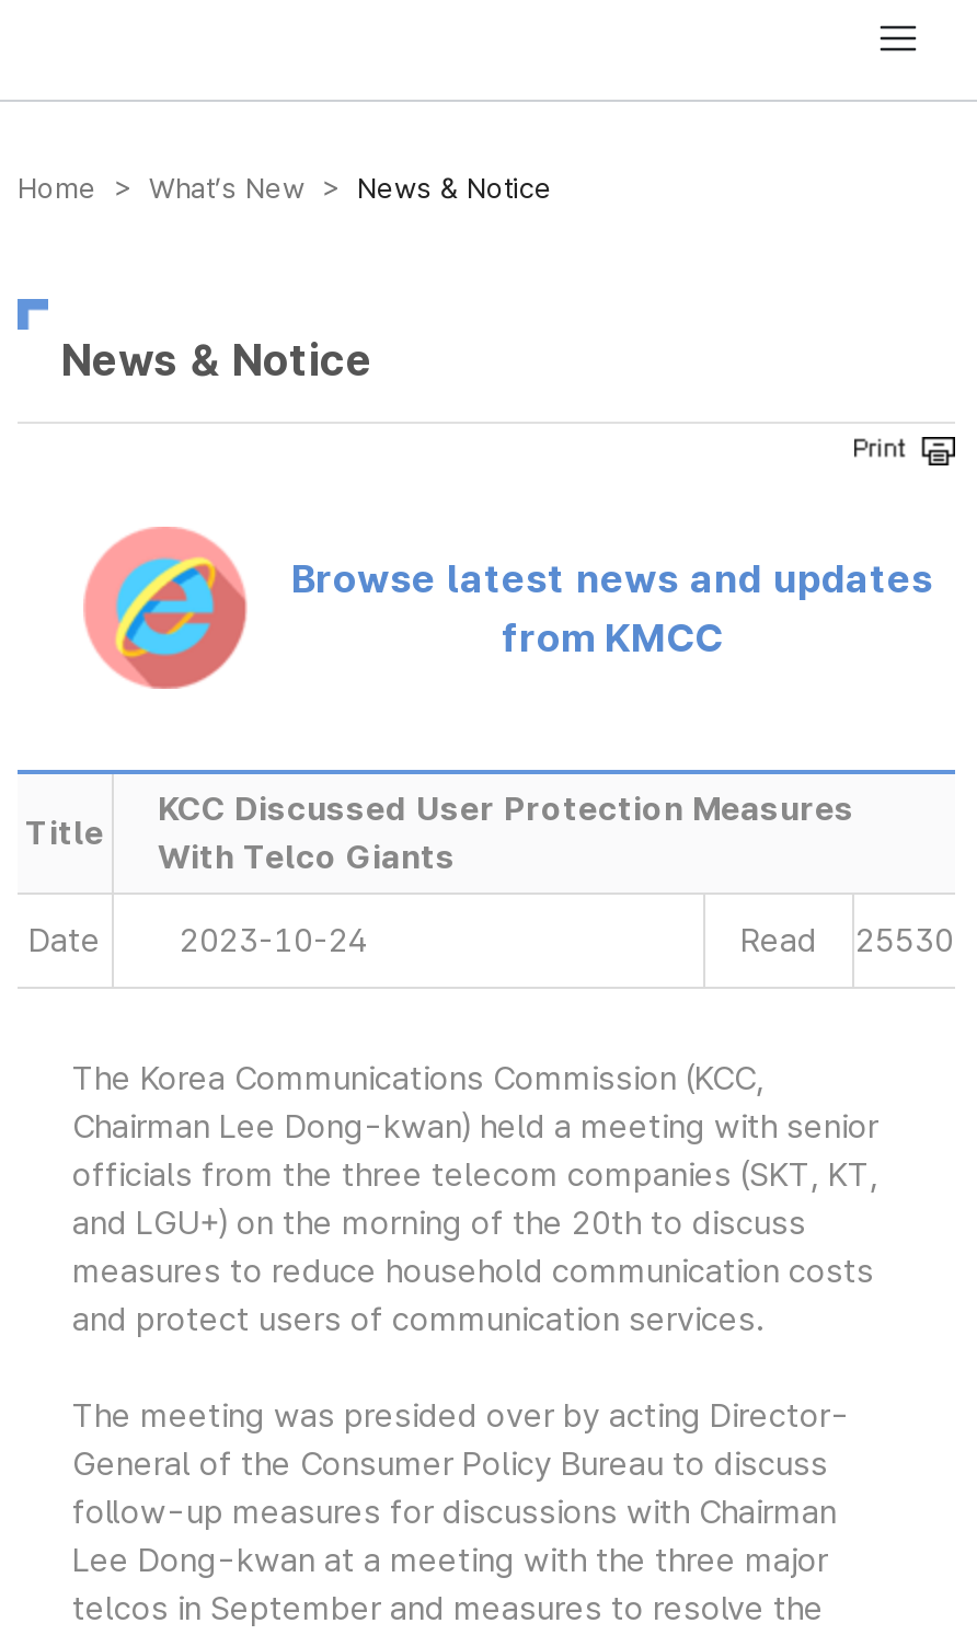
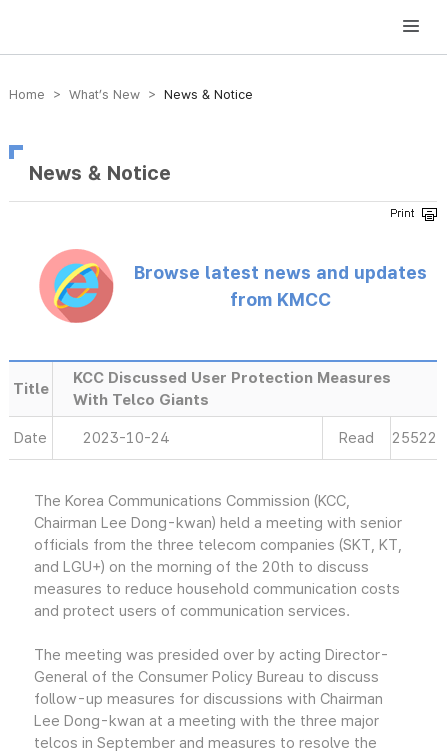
- Read 25530
+ Read 25522
